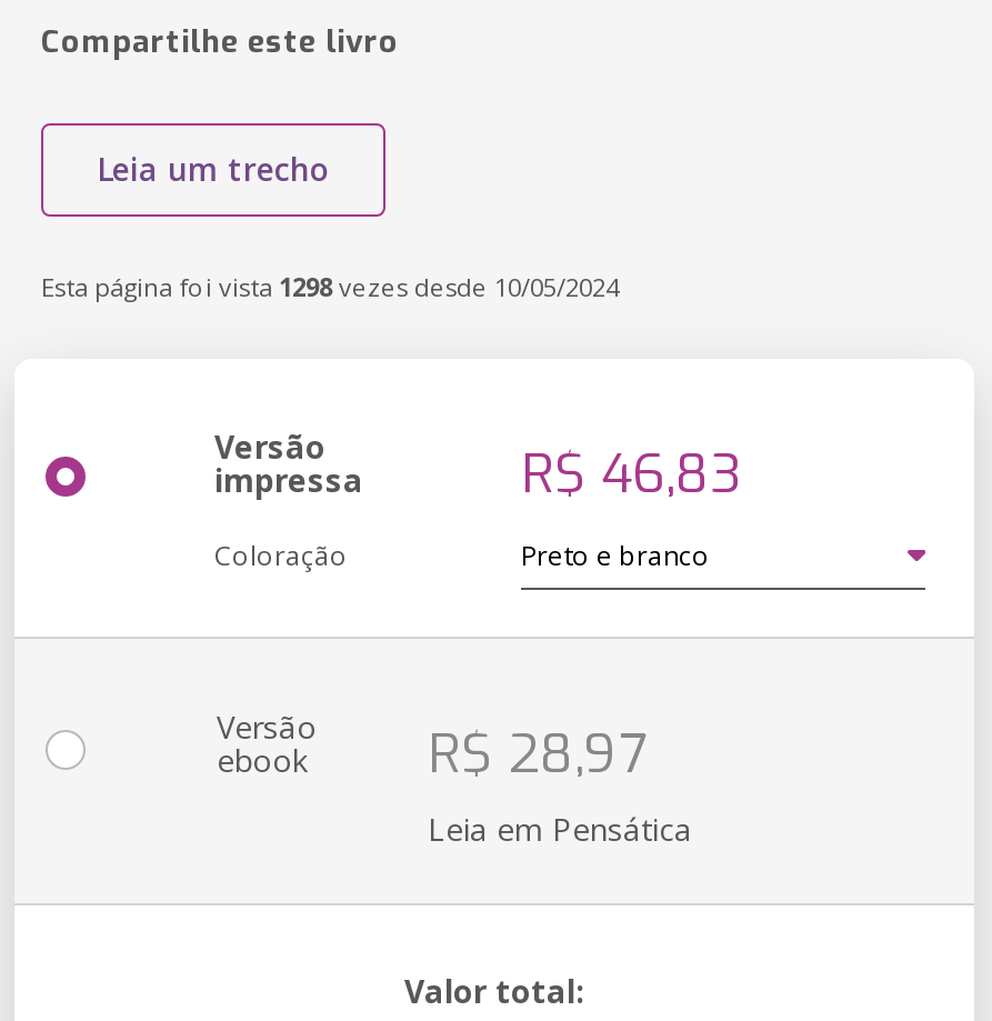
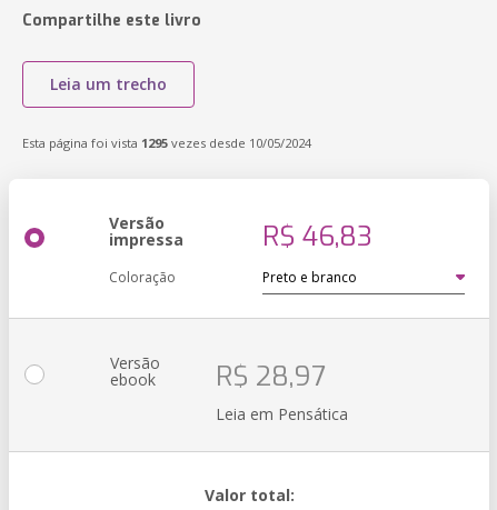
- Esta página foi vista 1298vezes desde 10/05/2024
+ Esta página foi vista 1295vezes desde 10/05/2024
